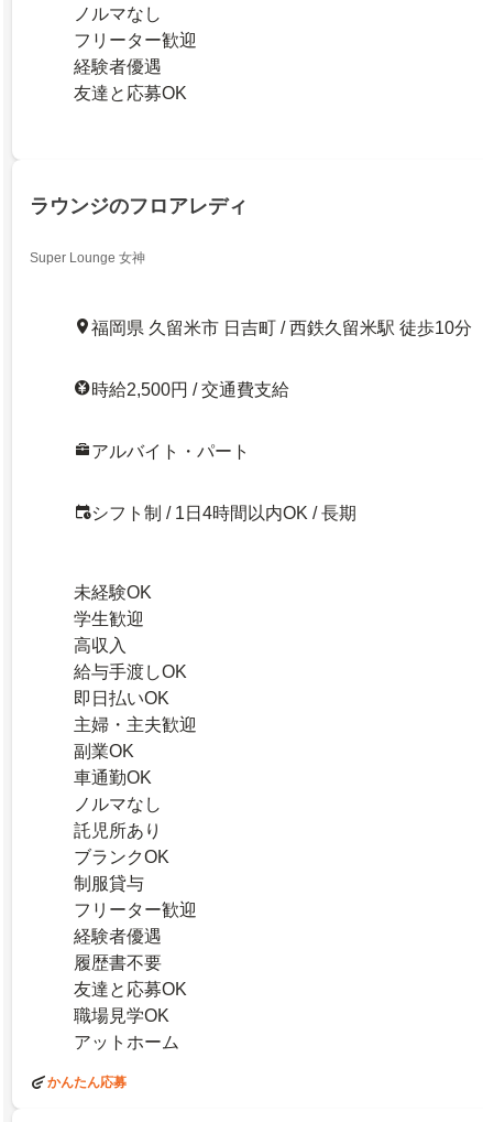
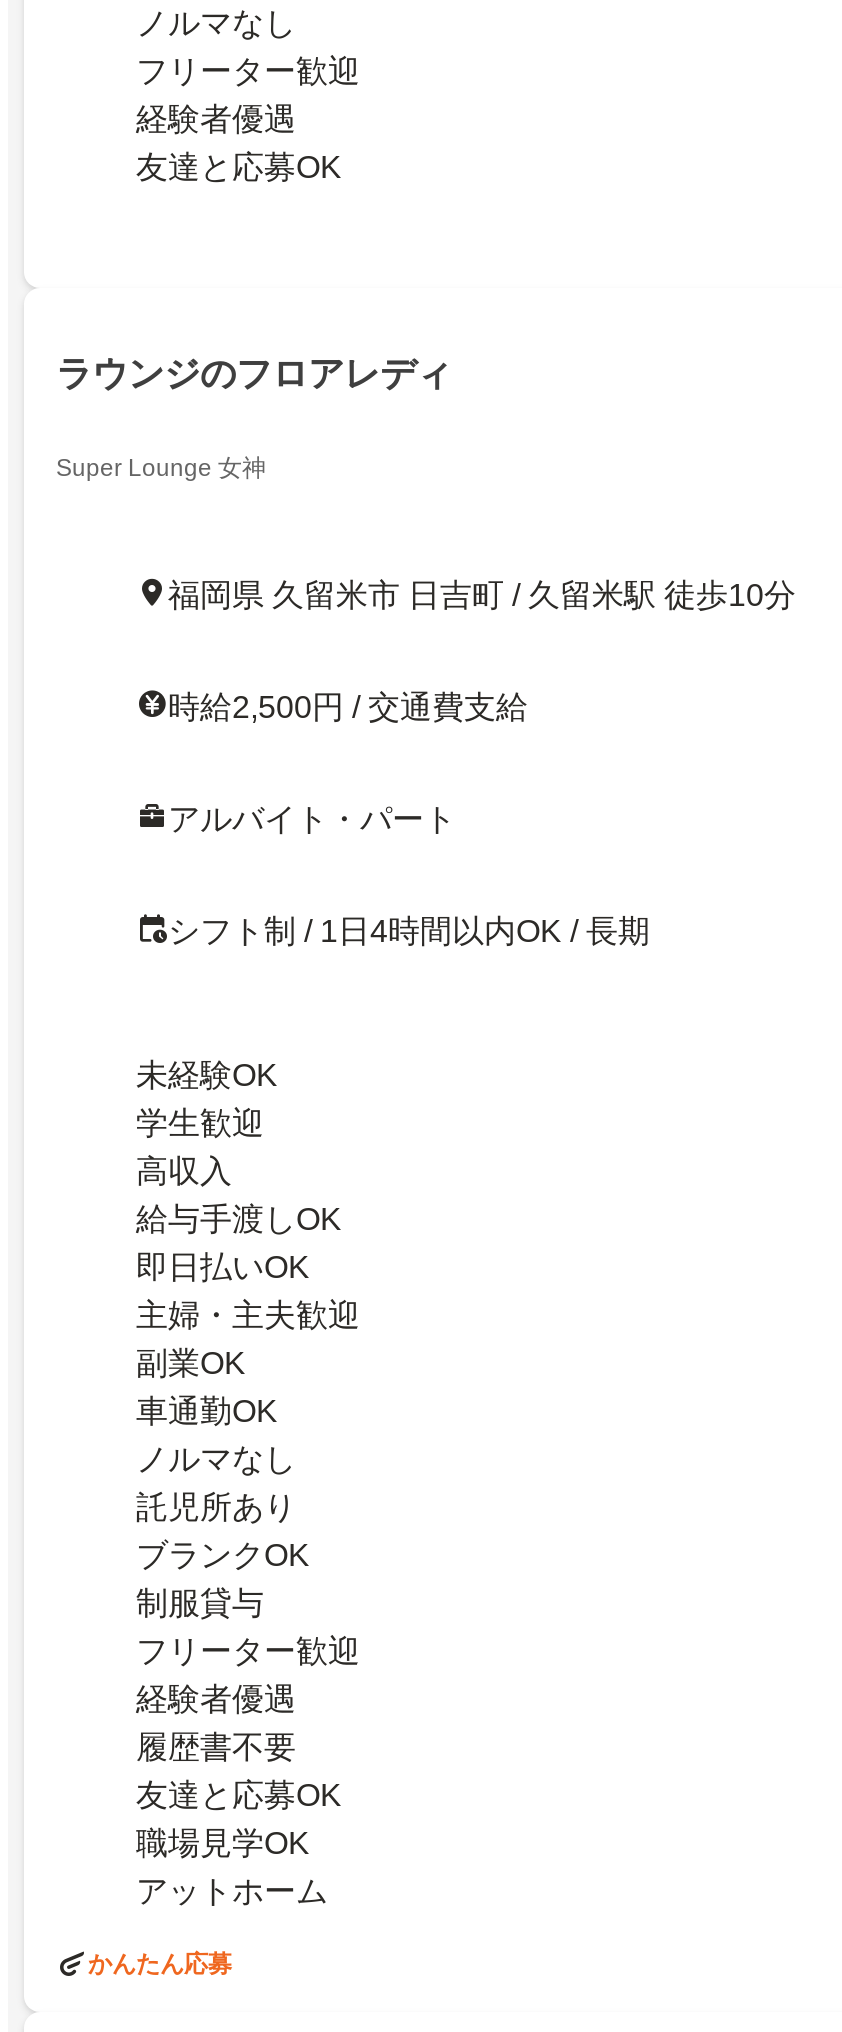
- 福岡県 久留米市 日吉町 / 西鉄久留米駅 徒歩10分
+ 福岡県 久留米市 日吉町 / 久留米駅 徒歩10分
